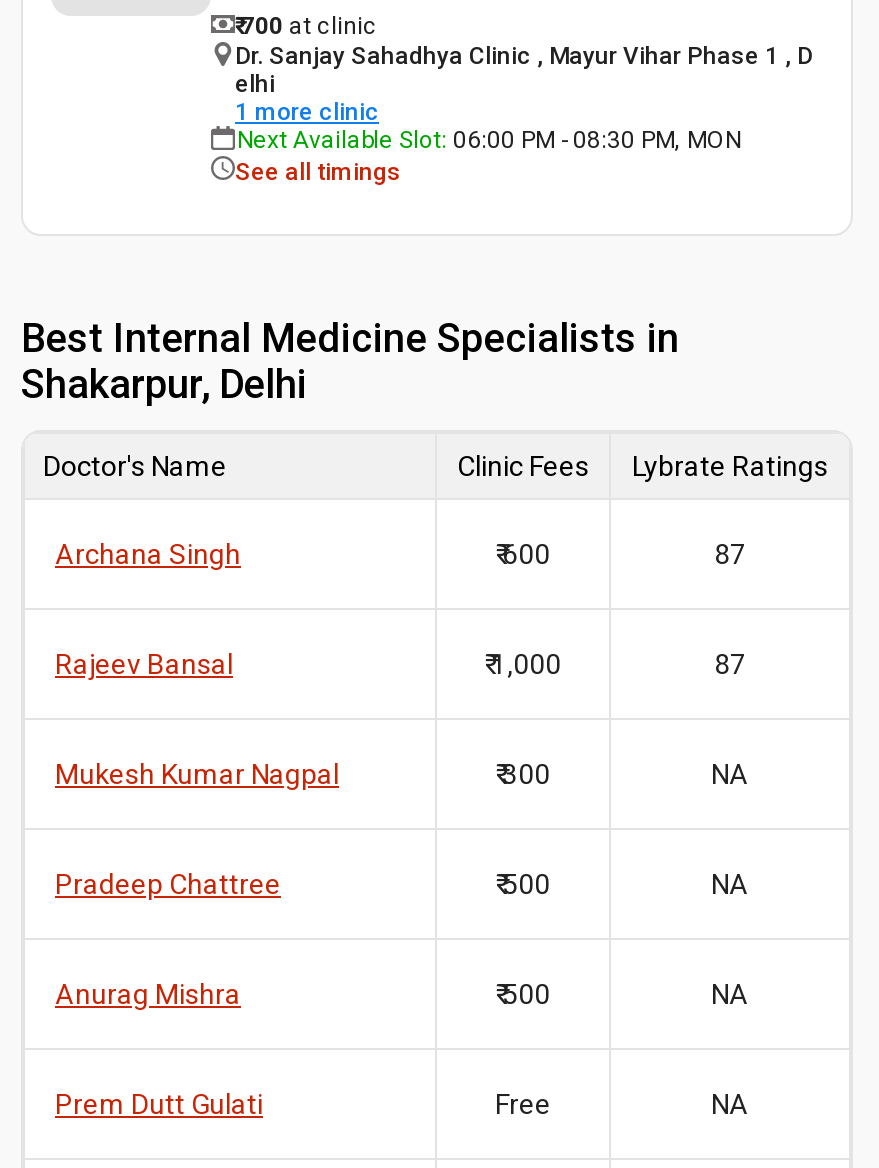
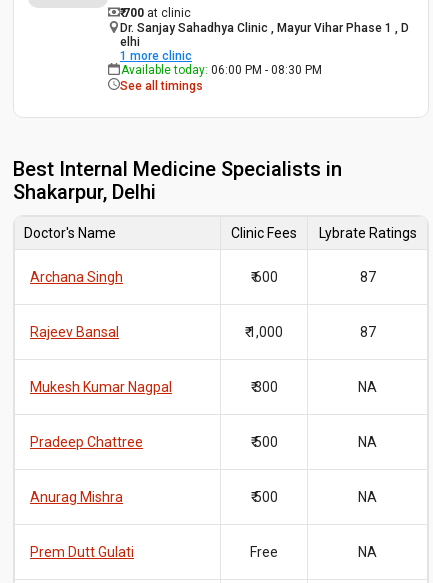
- Next Available Slot: 06:00 PM - 08:30 PM, MON
+ Available today: 06:00 PM - 08:30 PM
